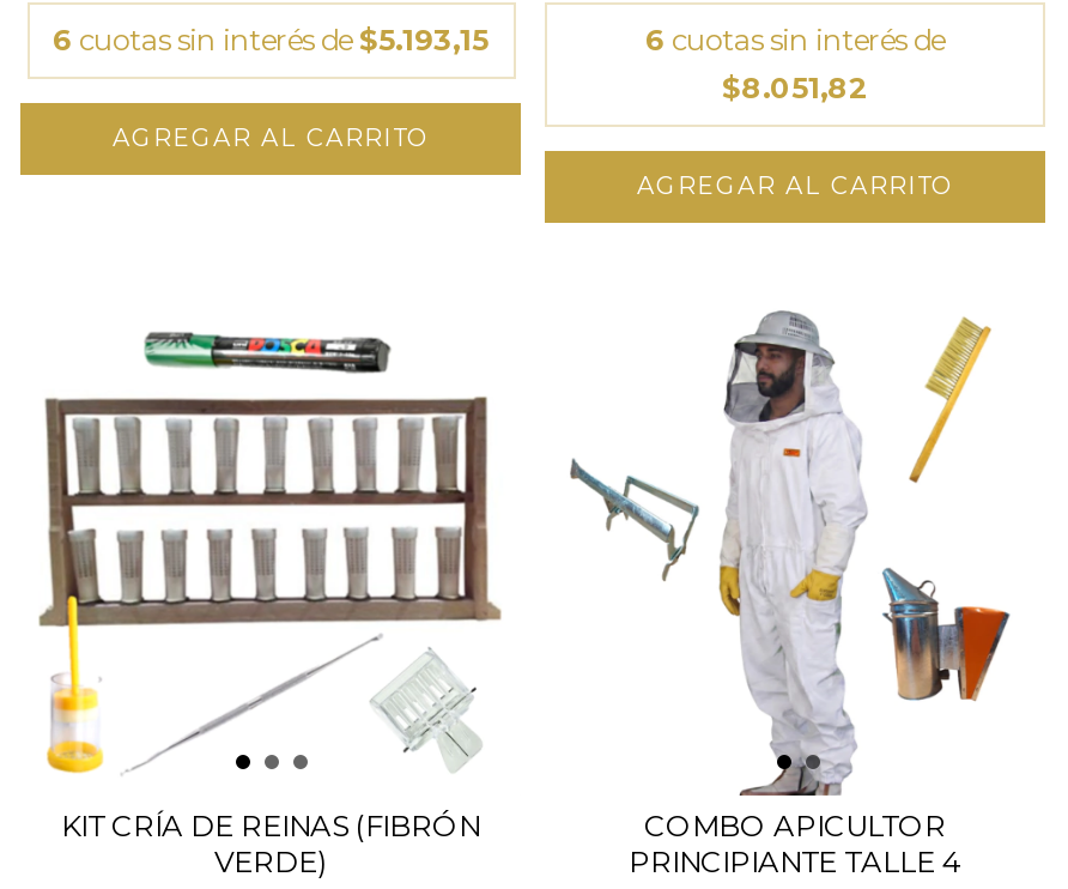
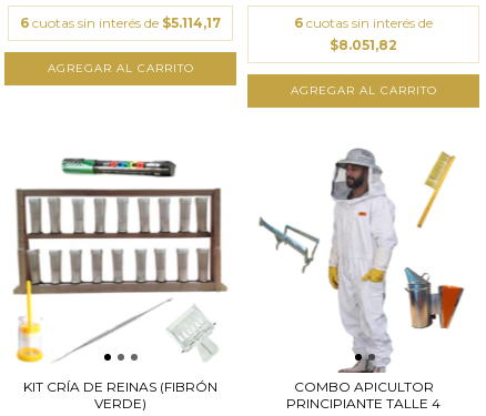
- 6 cuotas sin interés de $5.193,15
+ 6 cuotas sin interés de $5.114,17
